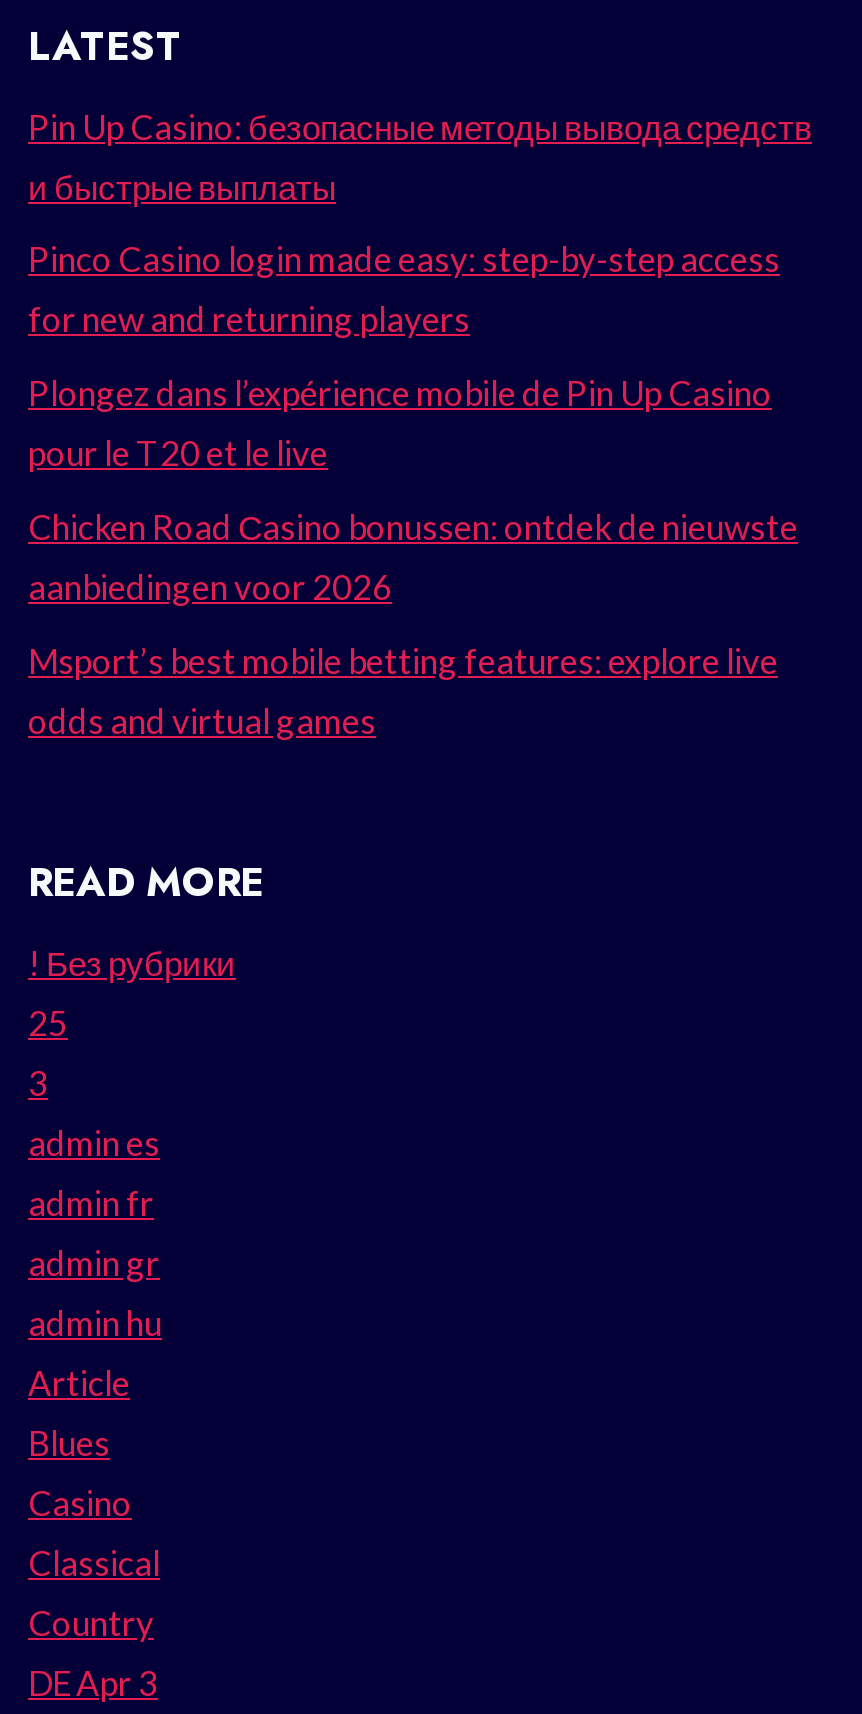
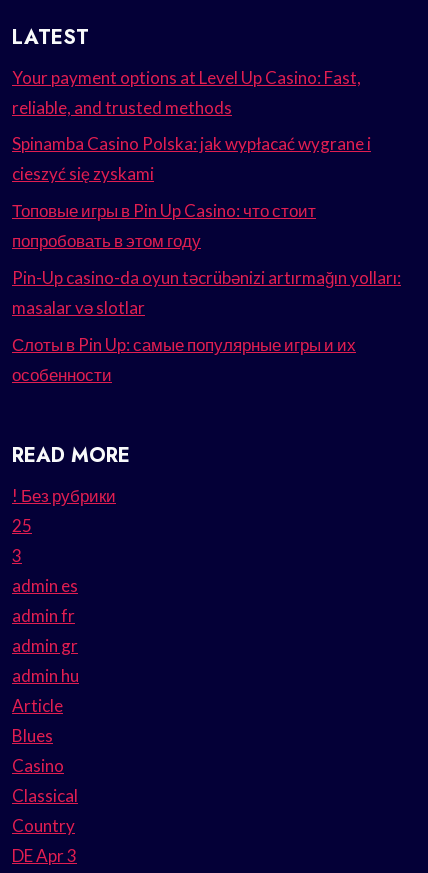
- Pin Up Casino: безопасные методы вывода средств
- и быстрые выплаты
+ Your payment options at Level Up Casino: Fast,
+ reliable, and trusted methods

- Pinco Casino login made easy: step-by-step access
- for new and returning players
+ Spinamba Casino Polska: jak wypłacać wygrane i
+ cieszyć się zyskami

- Plongez dans l’expérience mobile de Pin Up Casino
- pour le T20 et le live
+ Топовые игры в Pin Up Casino: что стоит
+ попробовать в этом году

- Chicken Road Сasino bonussen: ontdek de nieuwste
- aanbiedingen voor 2026
+ Pin-Up casino-da oyun təcrübənizi artırmağın yolları:
+ masalar və slotlar

- Msport’s best mobile betting features: explore live
- odds and virtual games
+ Слоты в Pin Up: самые популярные игры и их
+ особенности
